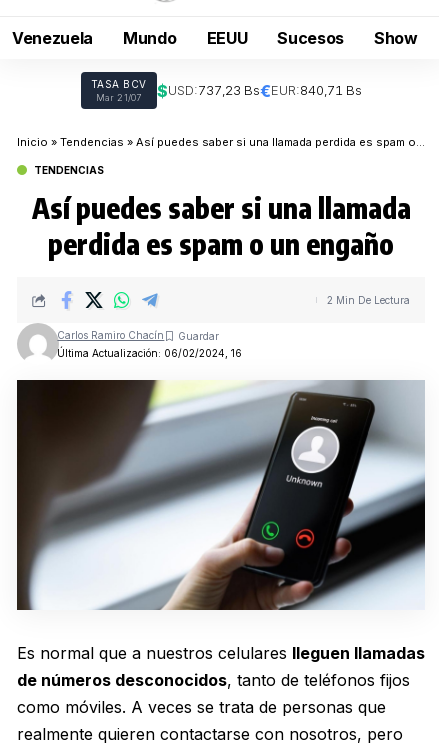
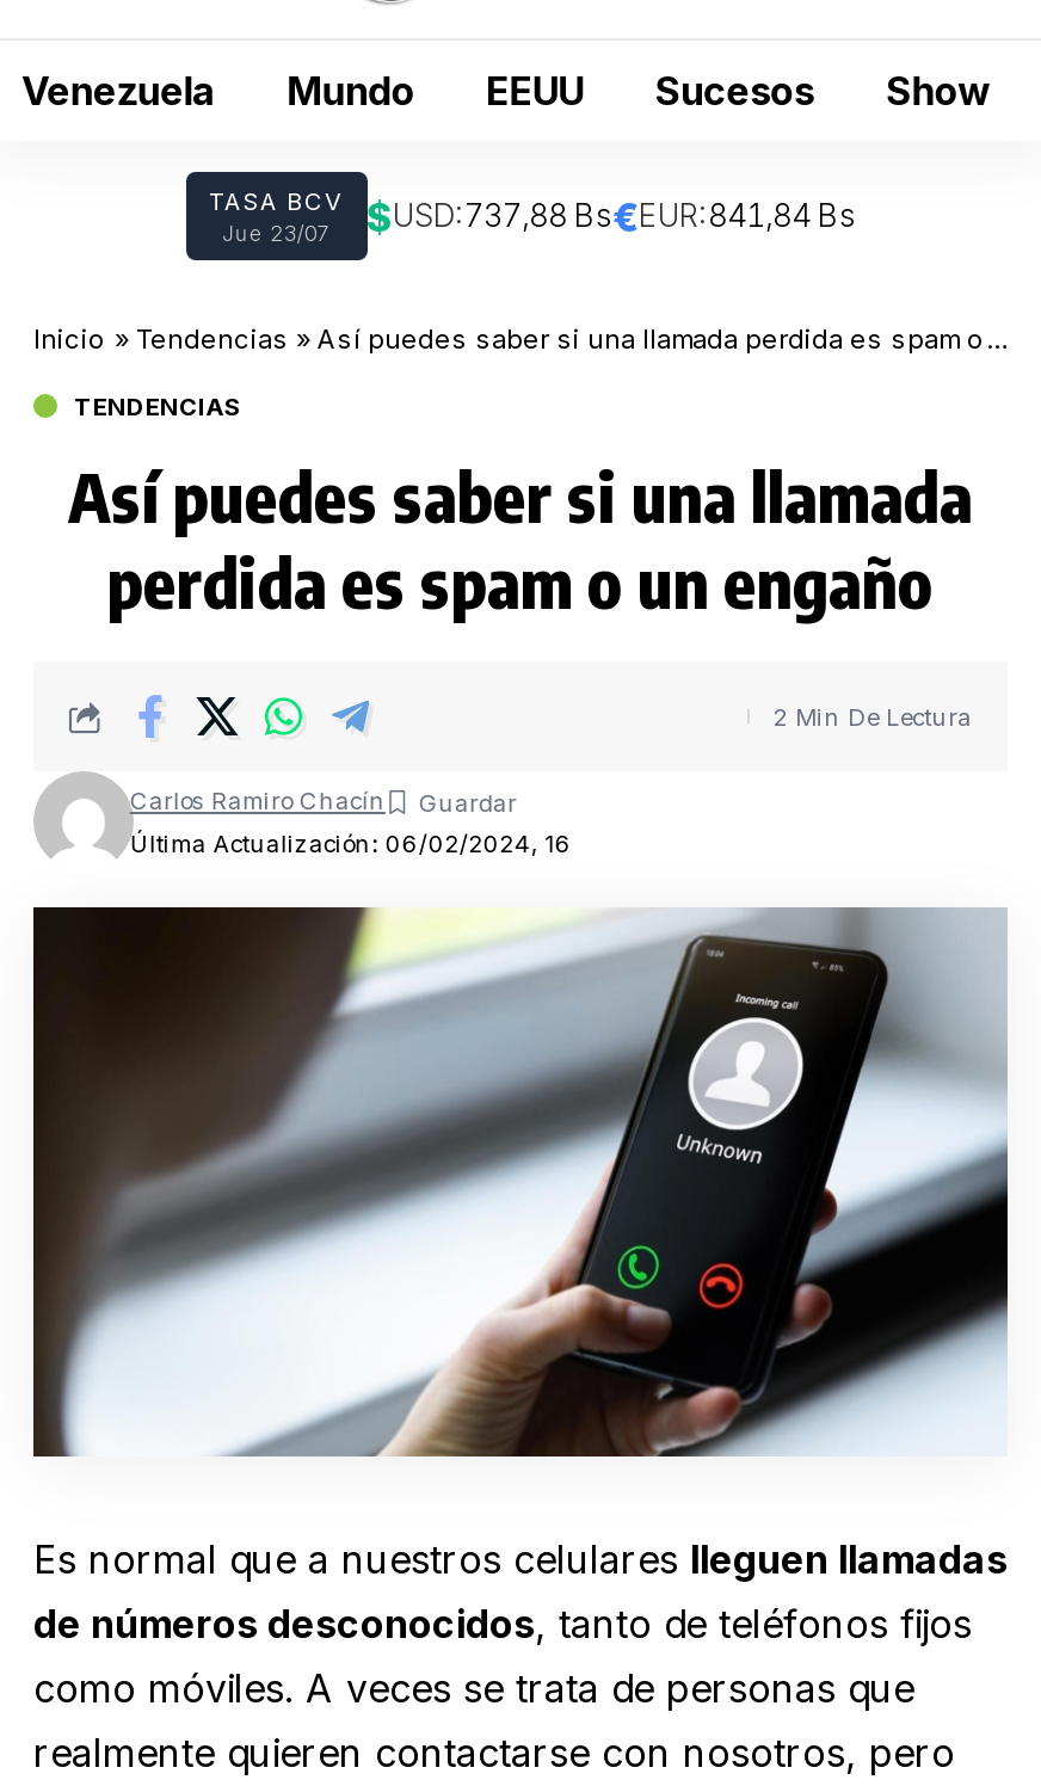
- Mar 21/07
- $USD:737,23 Bs€EUR:840,71 Bs
+ Jue 23/07
+ $USD:737,88 Bs€EUR:841,84 Bs
